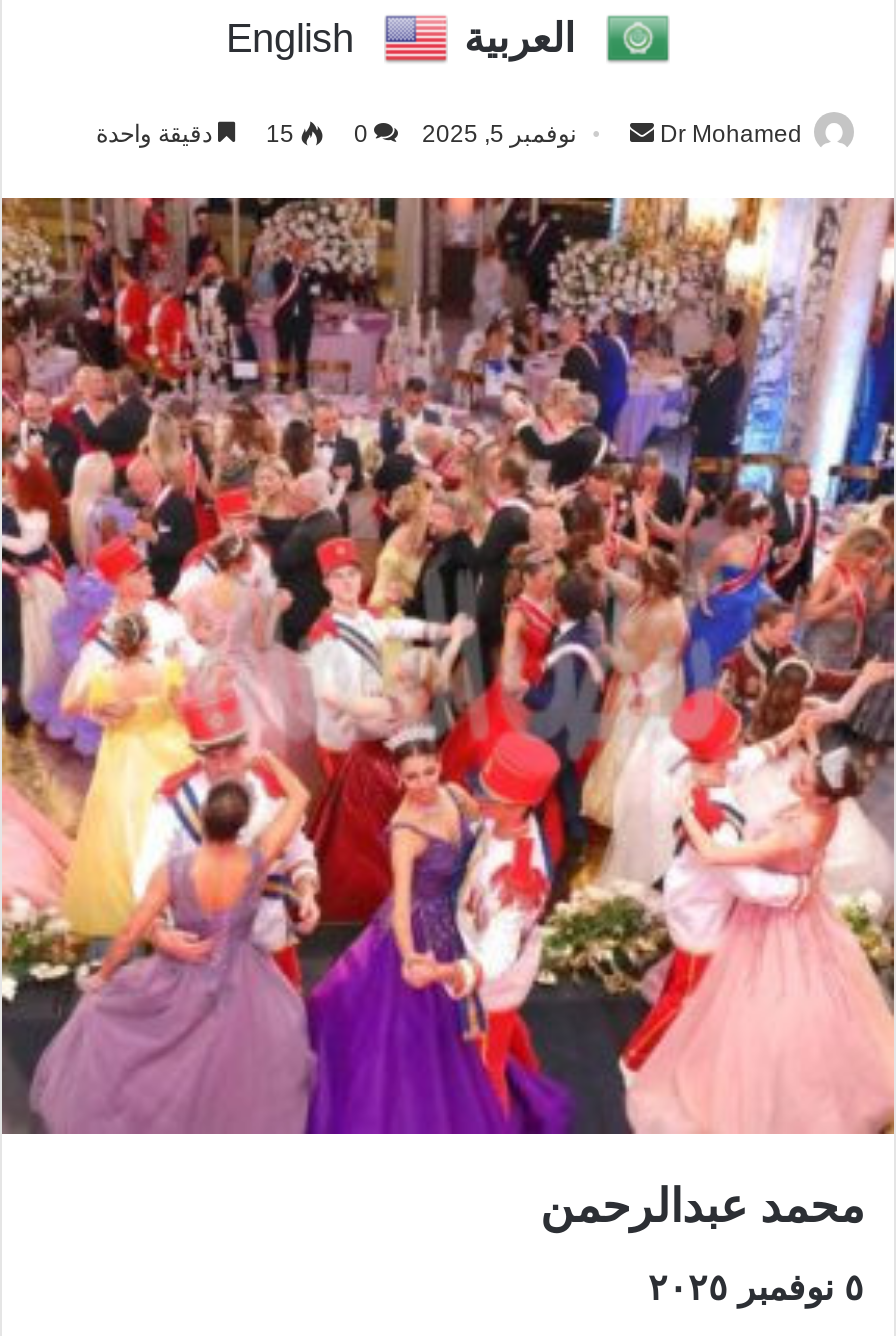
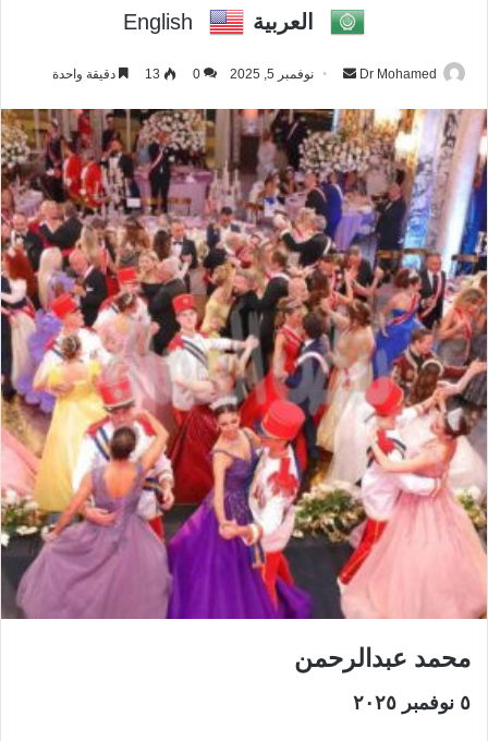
- 15 دقيقة واحدة
+ 13 دقيقة واحدة
